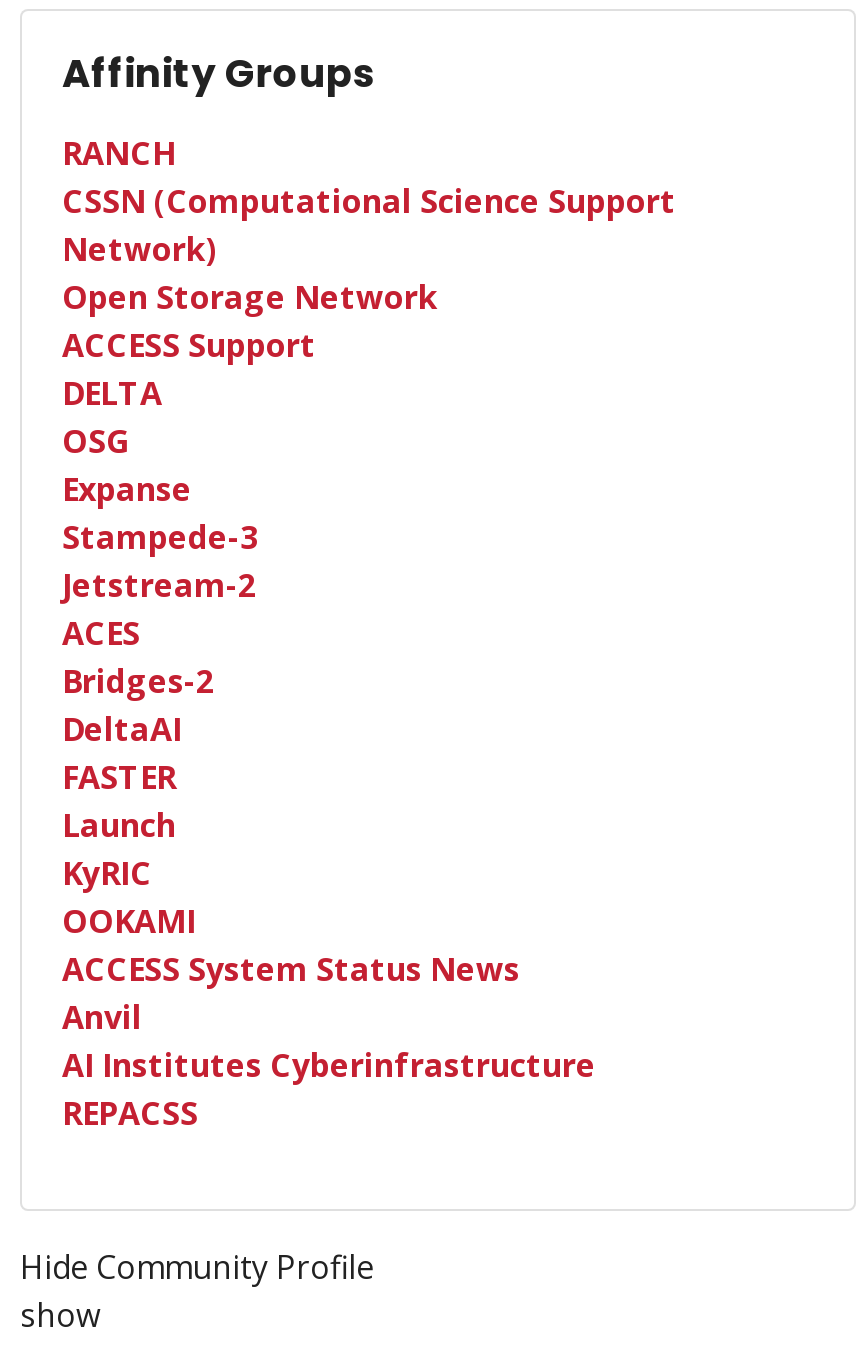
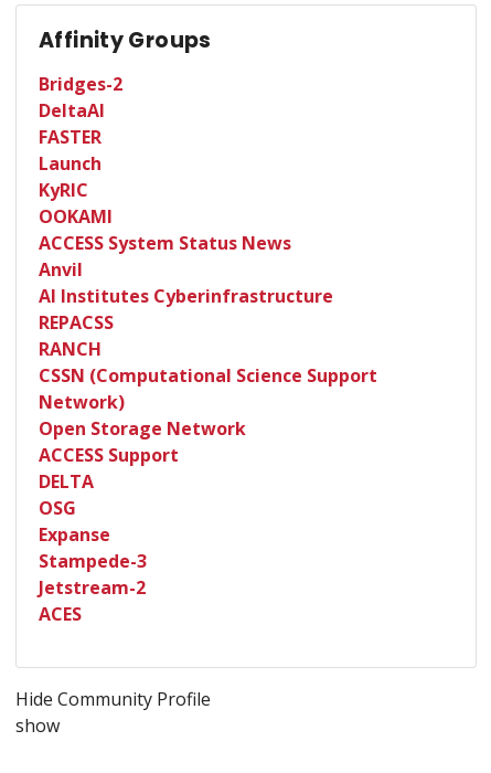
moved down: RANCH | CSSN (Computational Science Support | Network) | ... | Jetstream-2 | ACES

moved up: Bridges-2 | DeltaAI | FASTER | ... | AI Institutes Cyberinfrastructure | REPACSS
